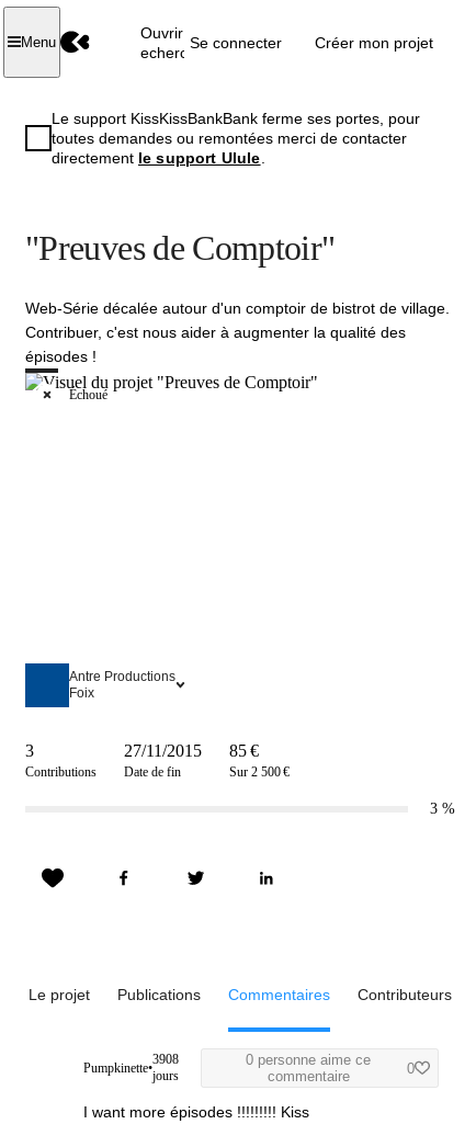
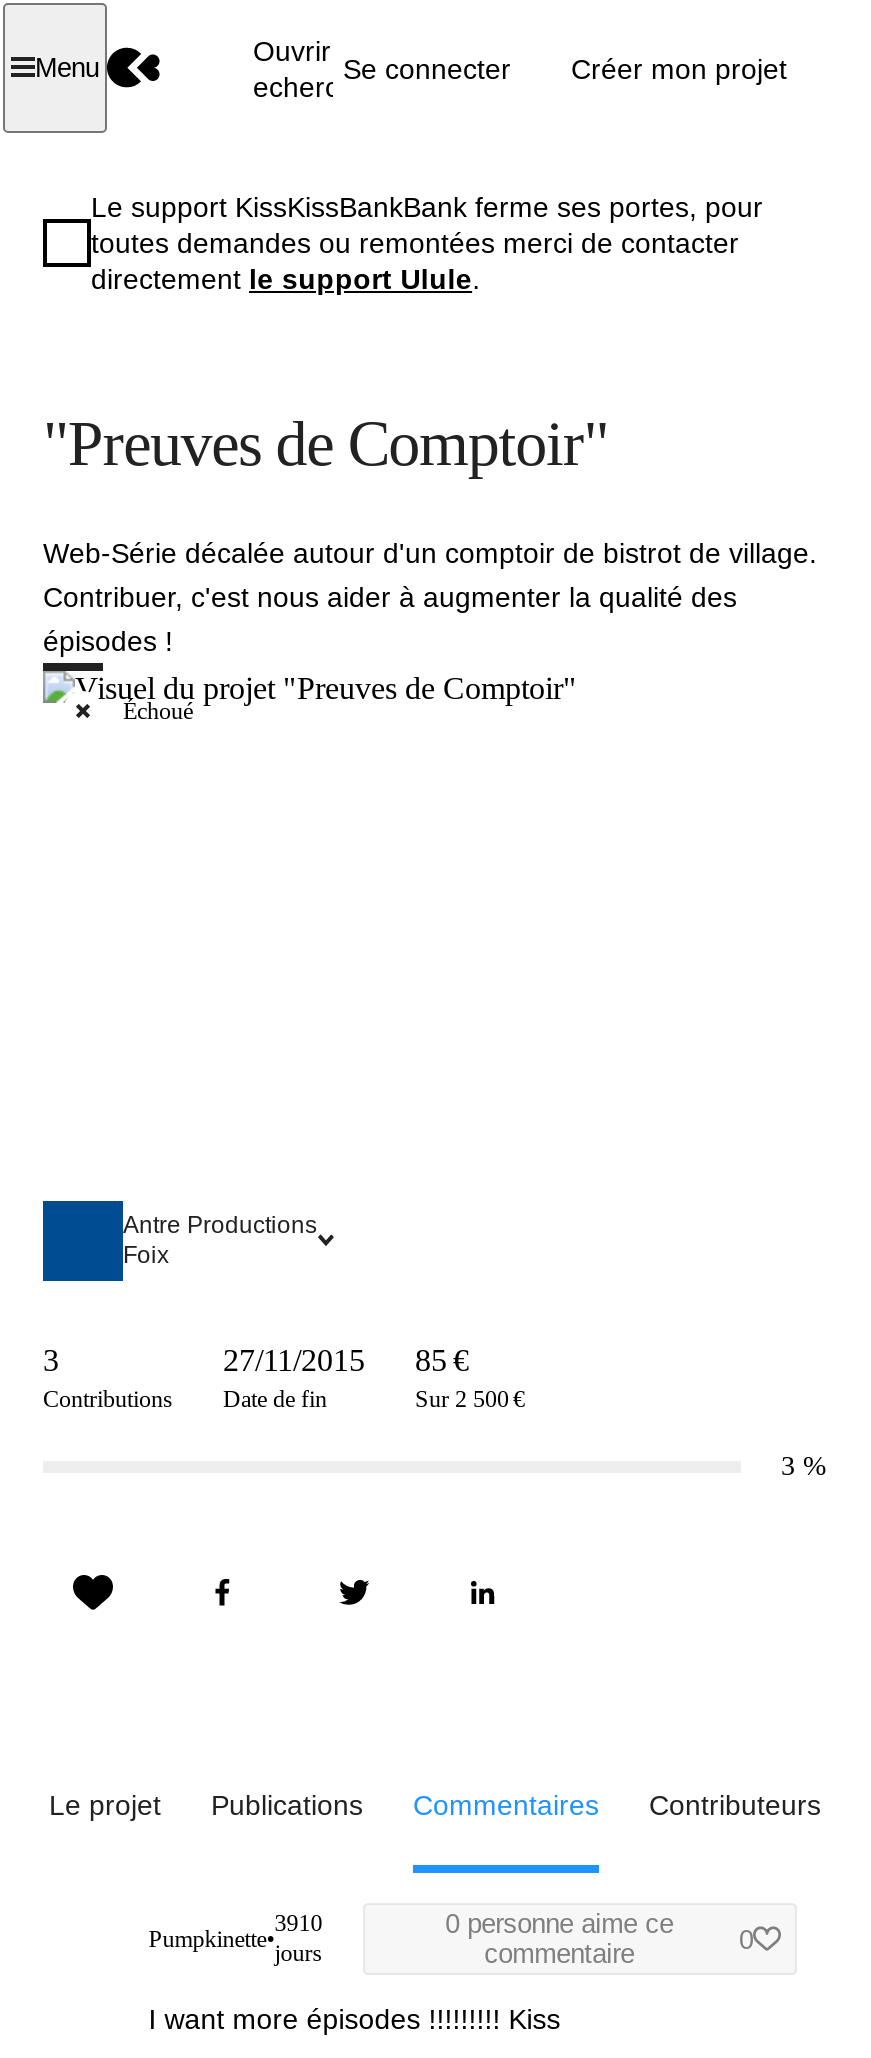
- 3908
+ 3910
